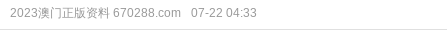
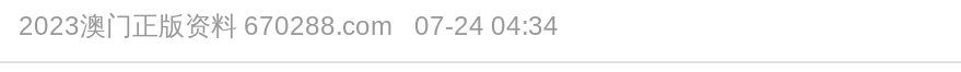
- 2023澳门正版资料 670288.com 07-22 04:33
+ 2023澳门正版资料 670288.com 07-24 04:34
